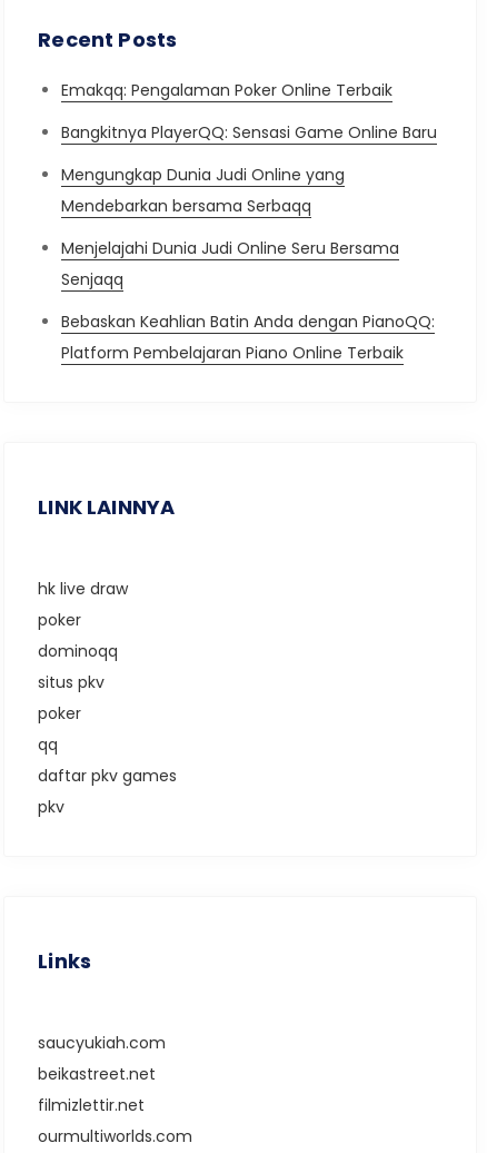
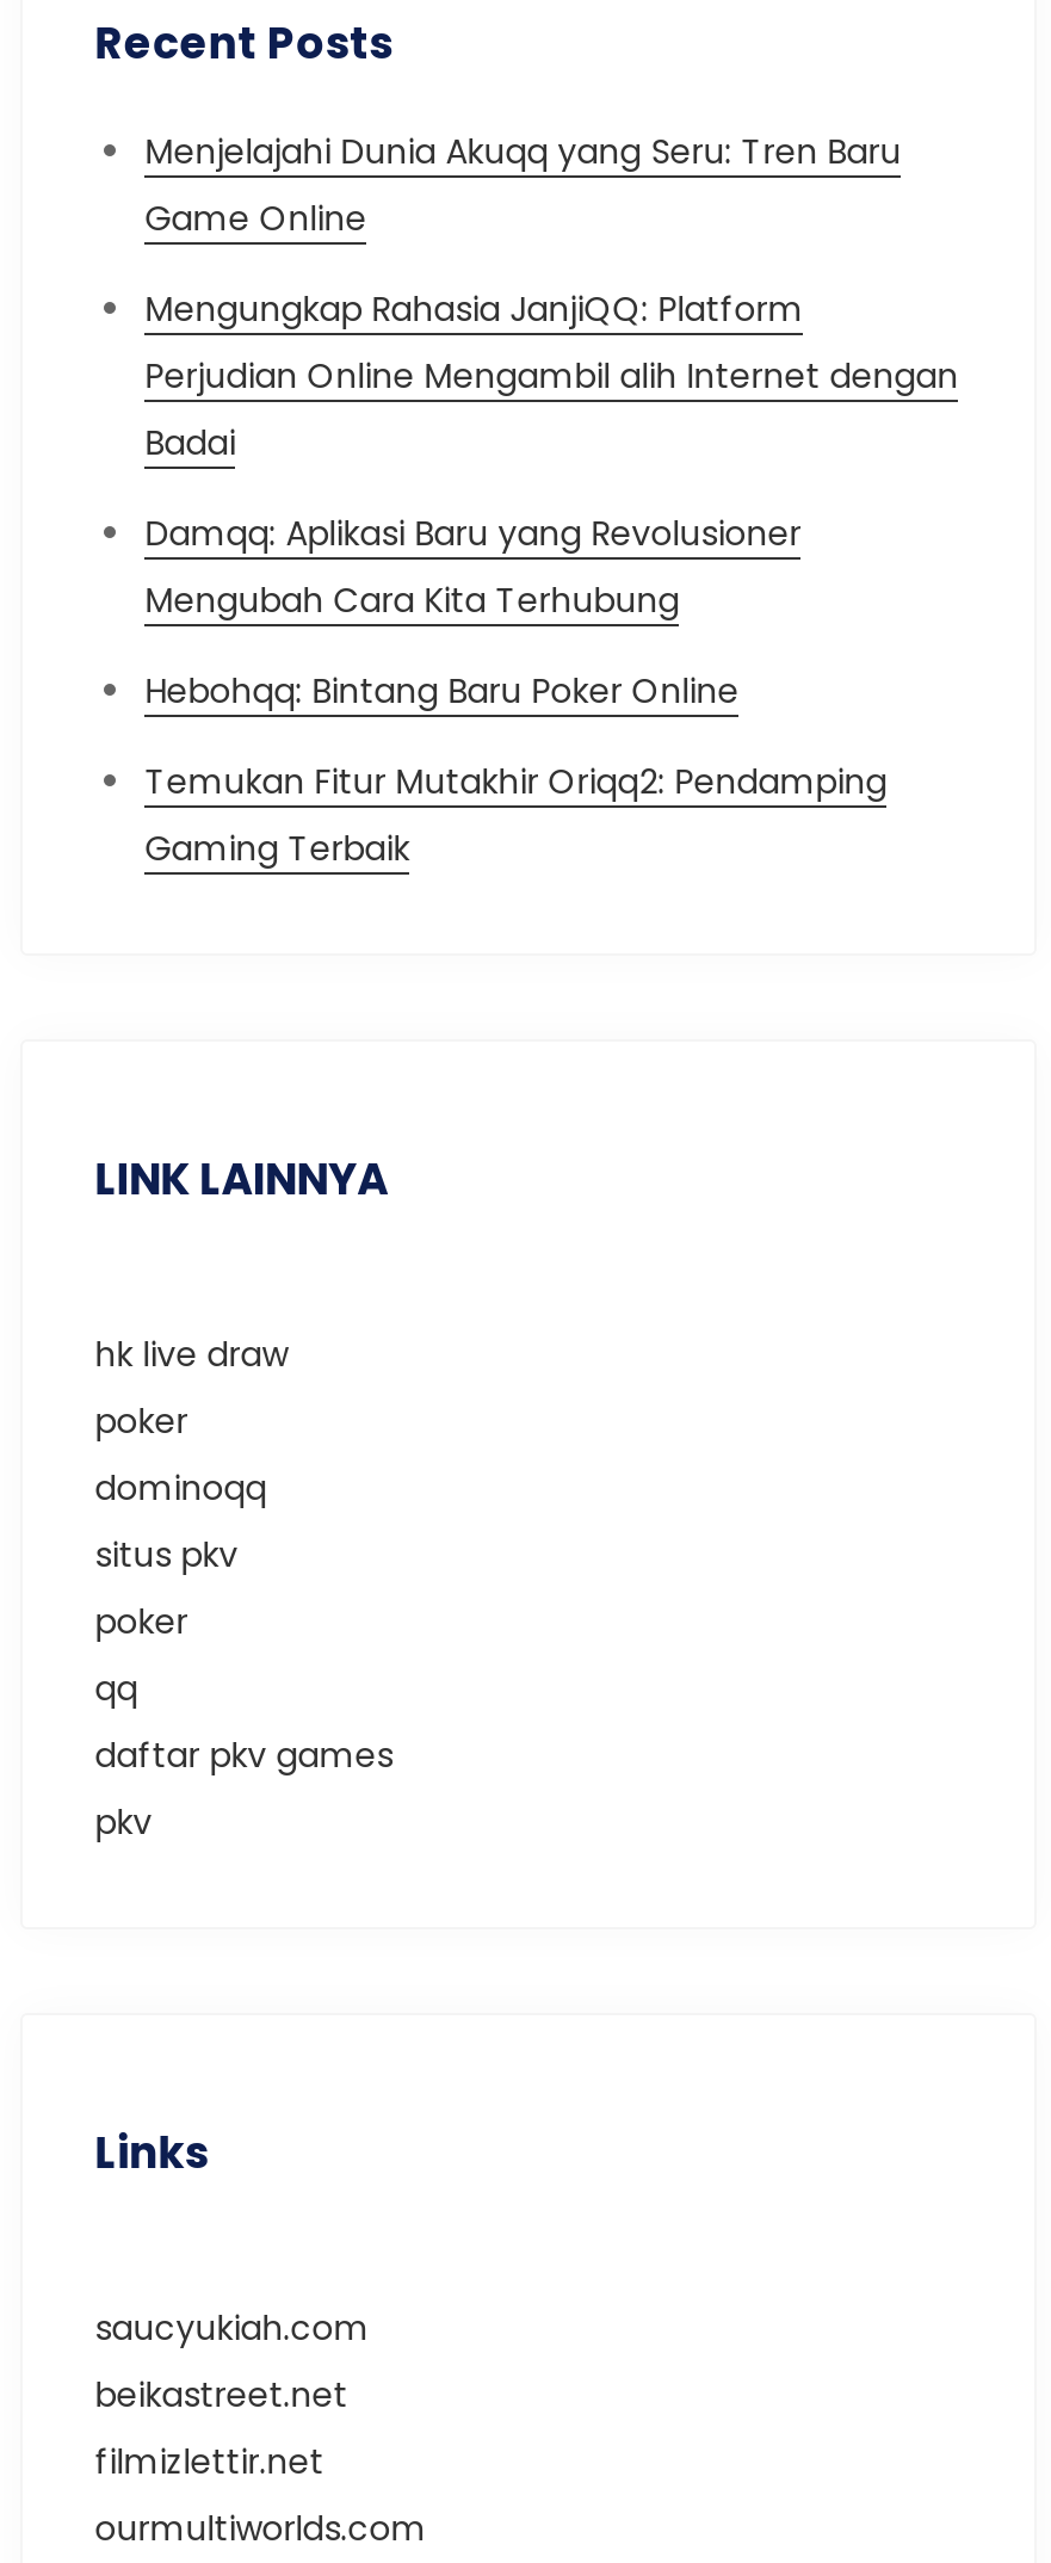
- Emakqq: Pengalaman Poker Online Terbaik
+ Menjelajahi Dunia Akuqq yang Seru: Tren Baru
+ Game Online

- Bangkitnya PlayerQQ: Sensasi Game Online Baru
+ Mengungkap Rahasia JanjiQQ: Platform
+ Perjudian Online Mengambil alih Internet dengan
+ Badai

- Mengungkap Dunia Judi Online yang
- Mendebarkan bersama Serbaqq
+ Damqq: Aplikasi Baru yang Revolusioner
+ Mengubah Cara Kita Terhubung

- Menjelajahi Dunia Judi Online Seru Bersama
- Senjaqq
+ Hebohqq: Bintang Baru Poker Online

- Bebaskan Keahlian Batin Anda dengan PianoQQ:
- Platform Pembelajaran Piano Online Terbaik
+ Temukan Fitur Mutakhir Oriqq2: Pendamping
+ Gaming Terbaik
